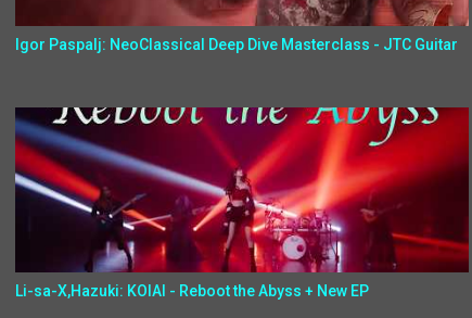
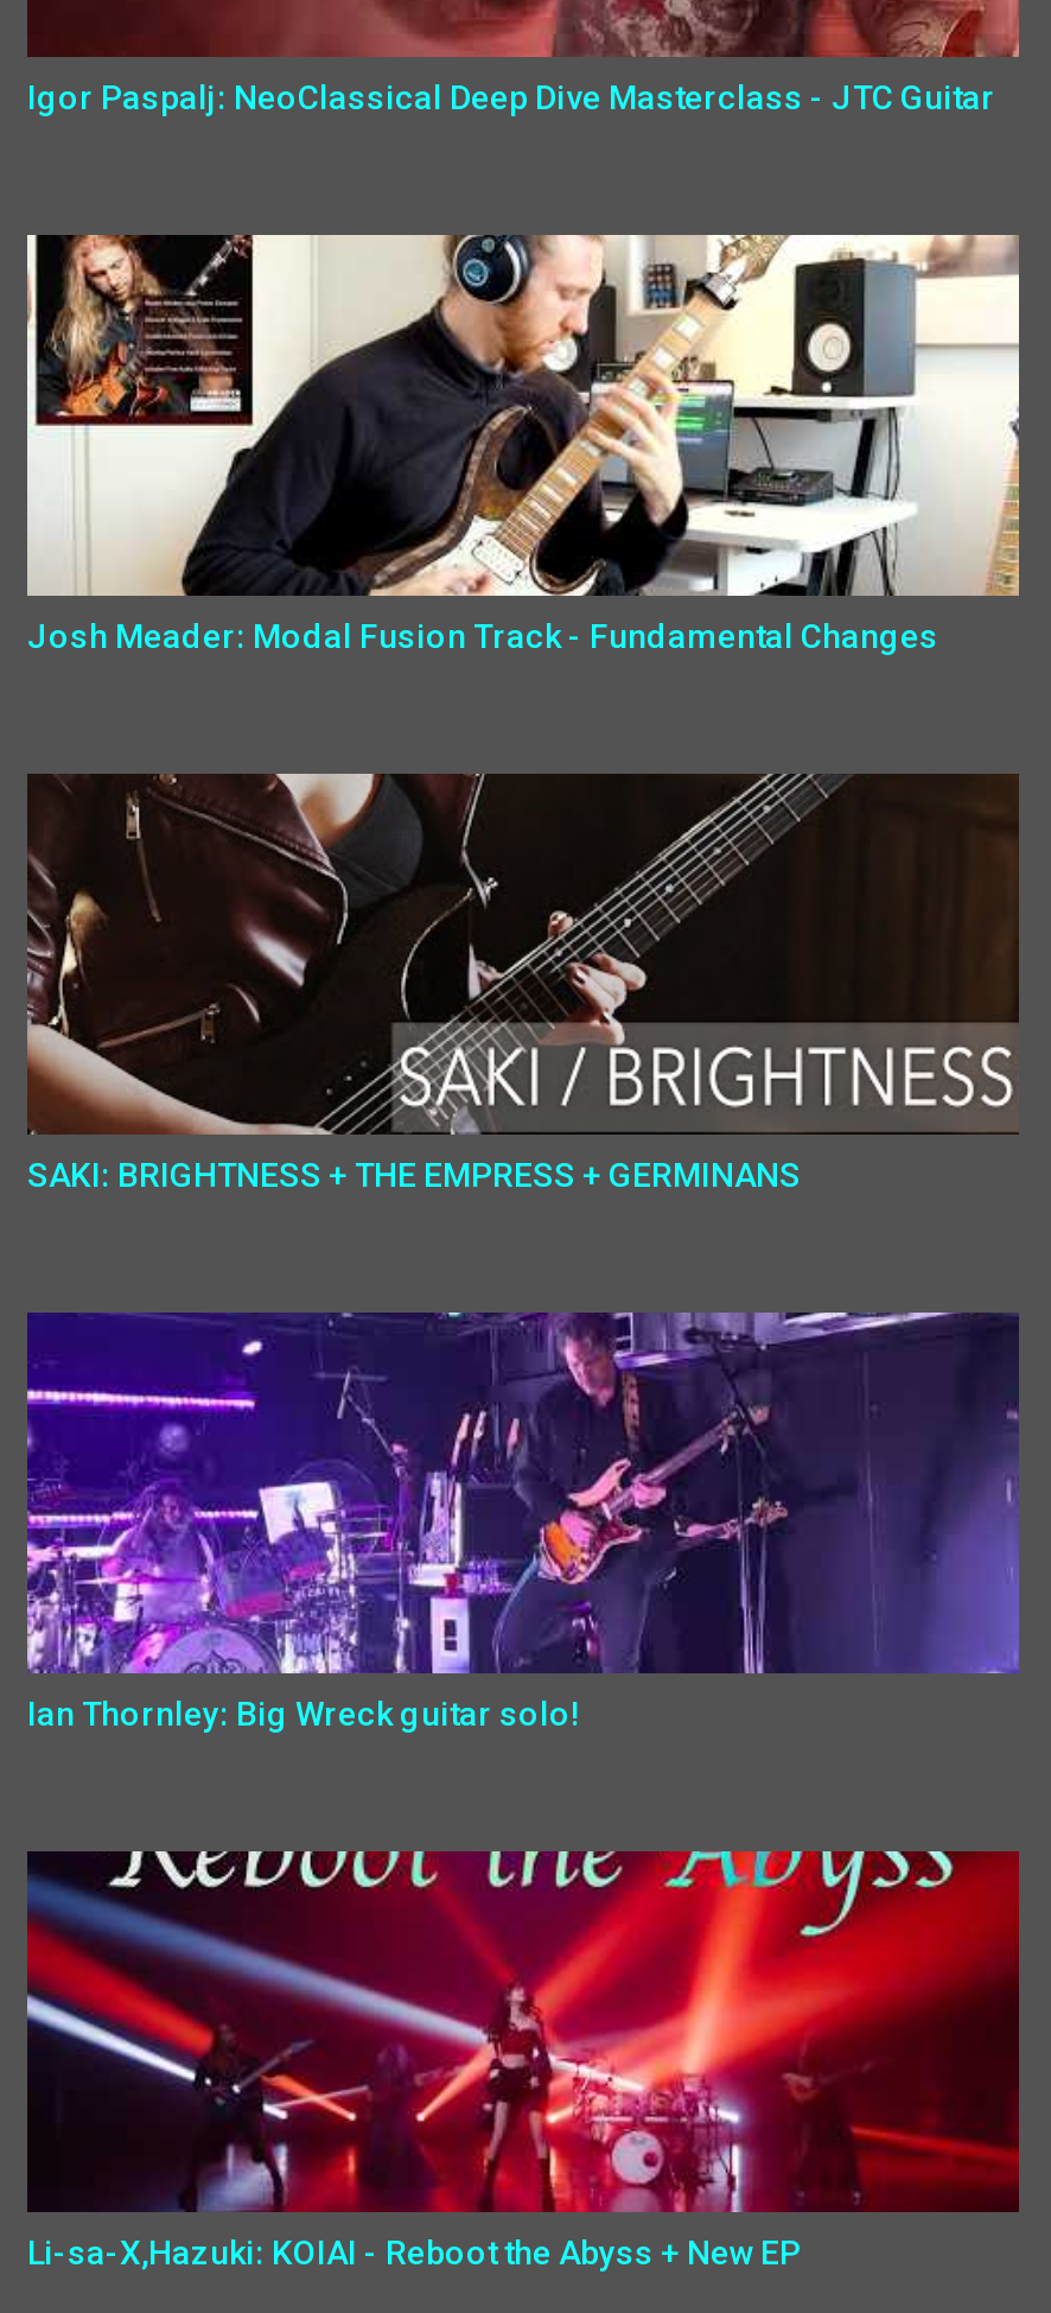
+ [image]
+ Josh Meader: Modal Fusion Track - Fundamental Changes

+ [image]
+ Ian Thornley: Big Wreck guitar solo!

+ [image]
+ SAKI: BRIGHTNESS + THE EMPRESS + GERMINANS
